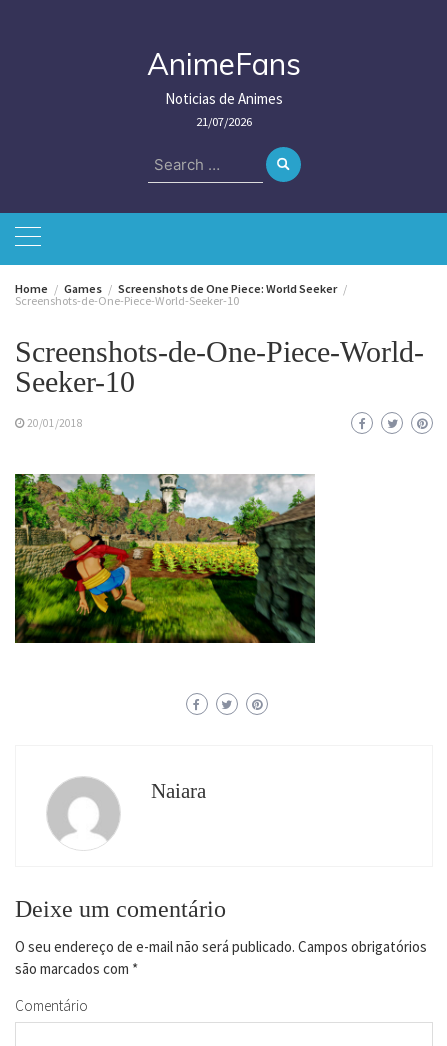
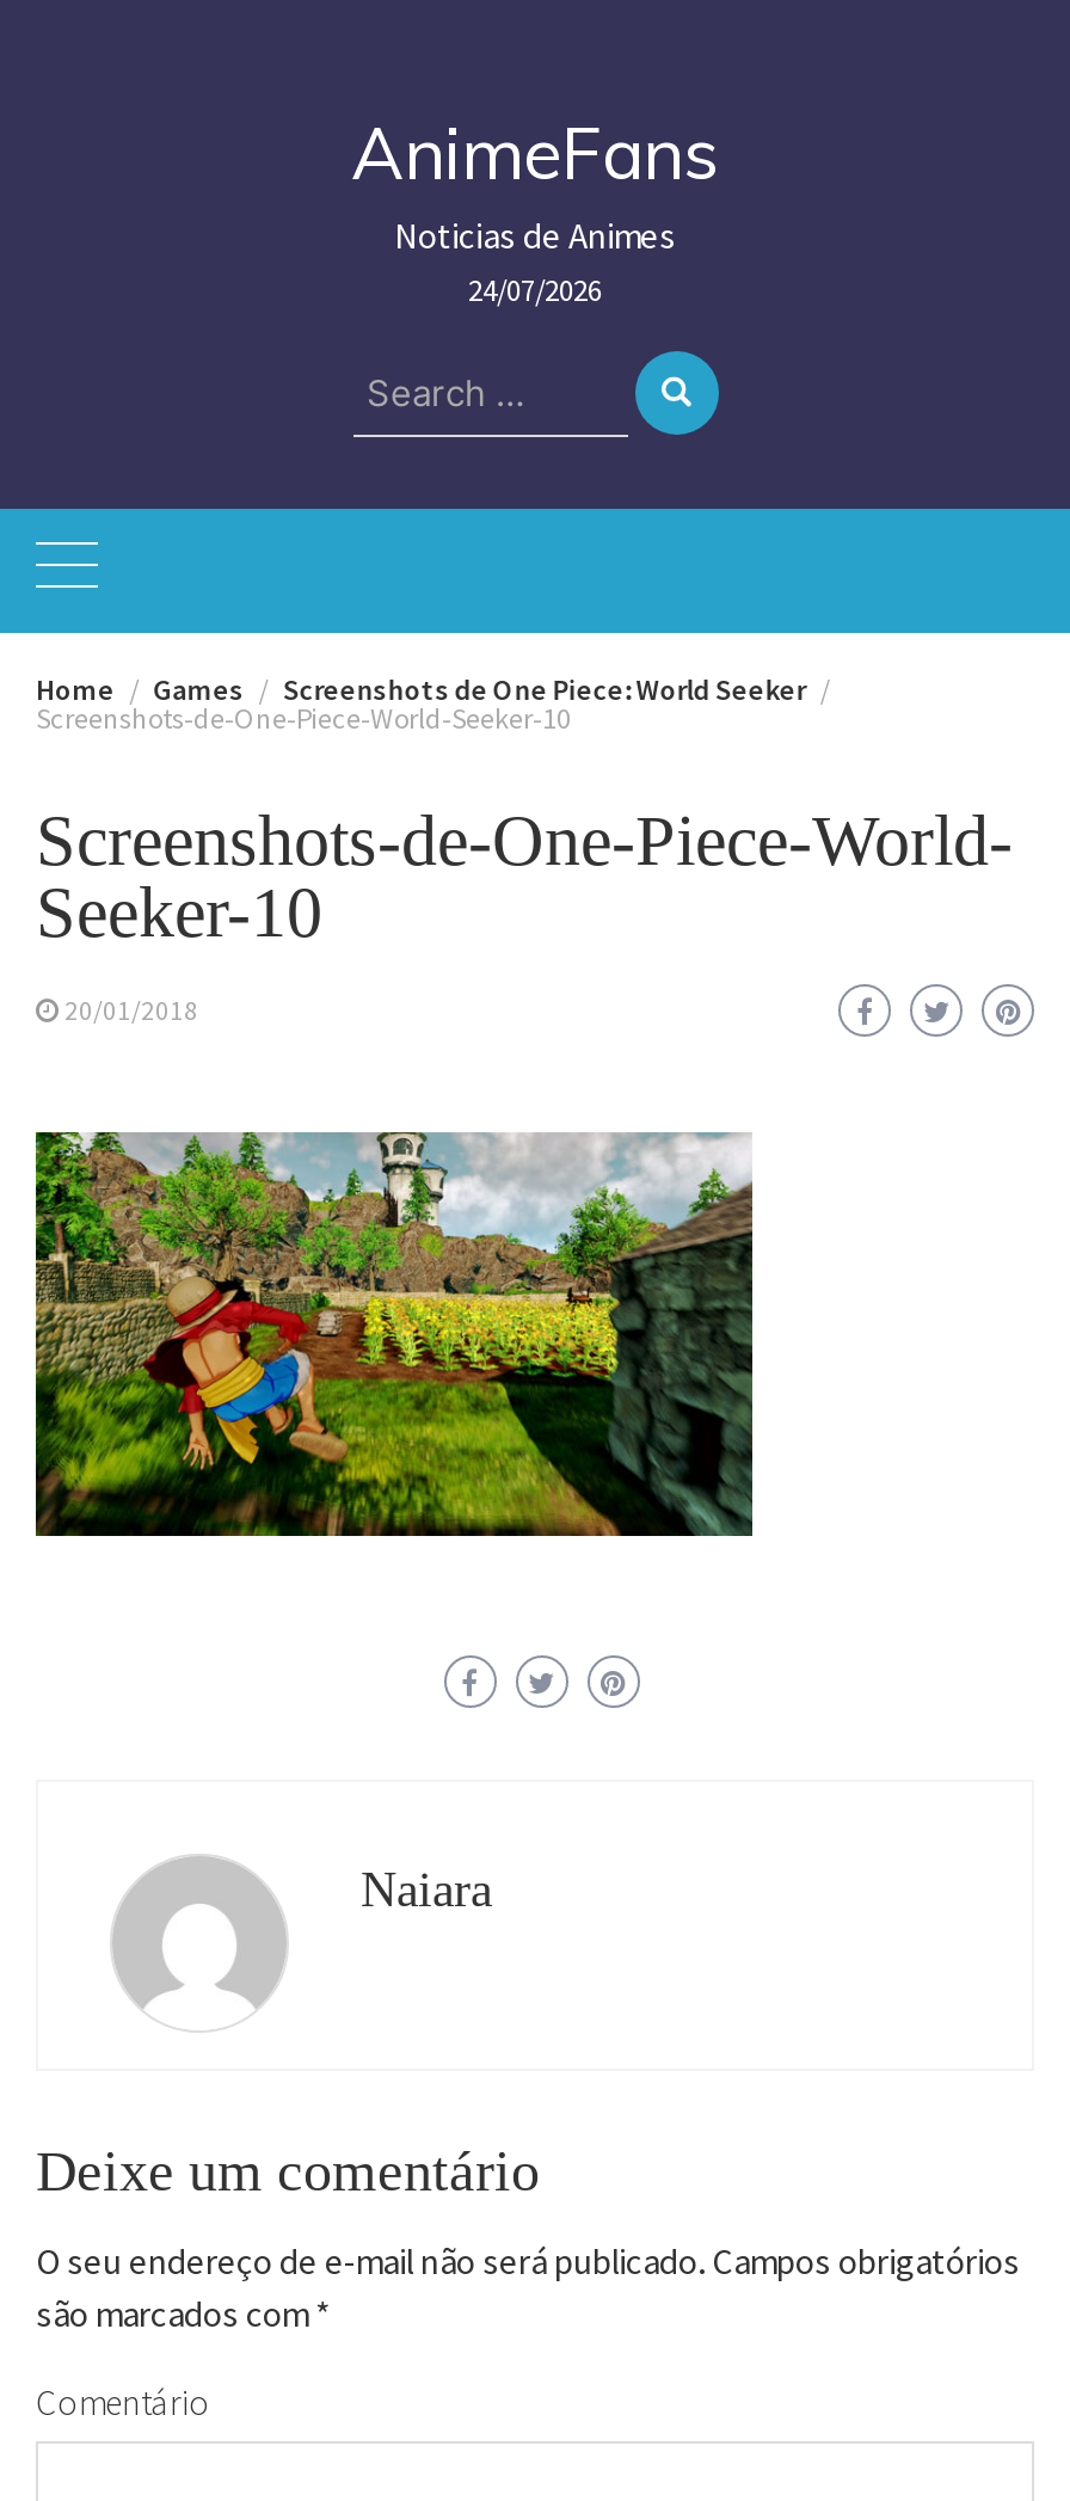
- 21/07/2026
+ 24/07/2026
